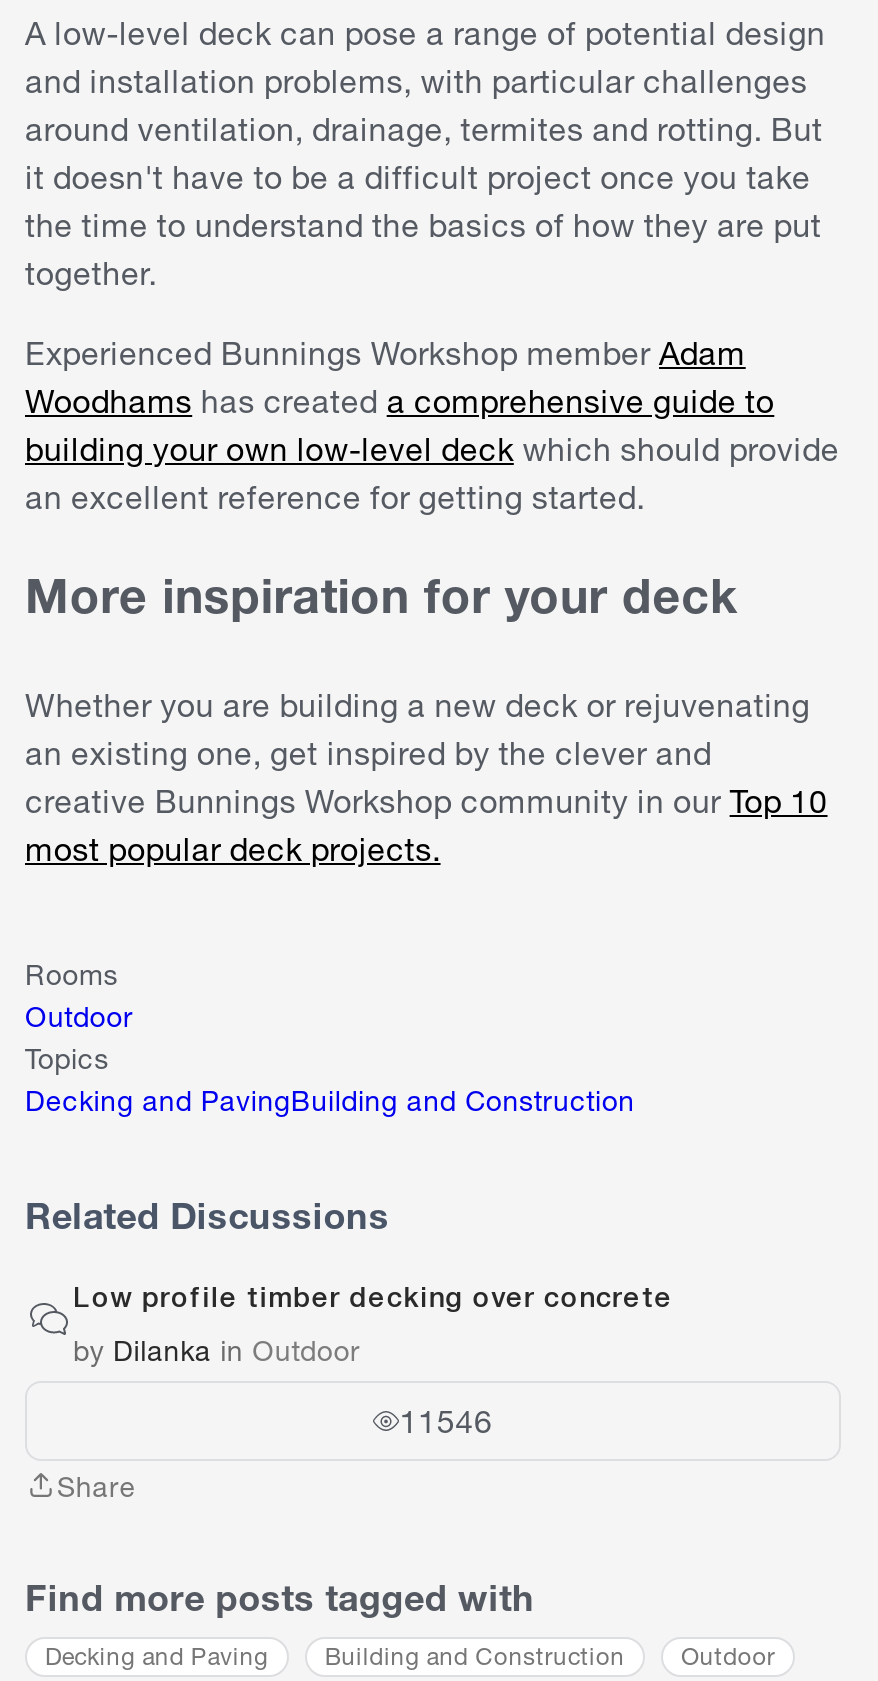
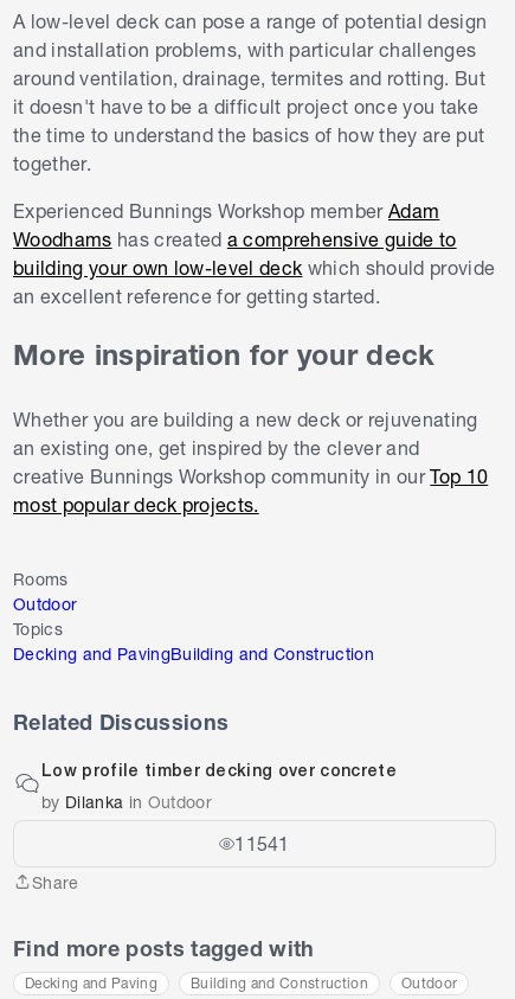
- 11546
+ 11541
